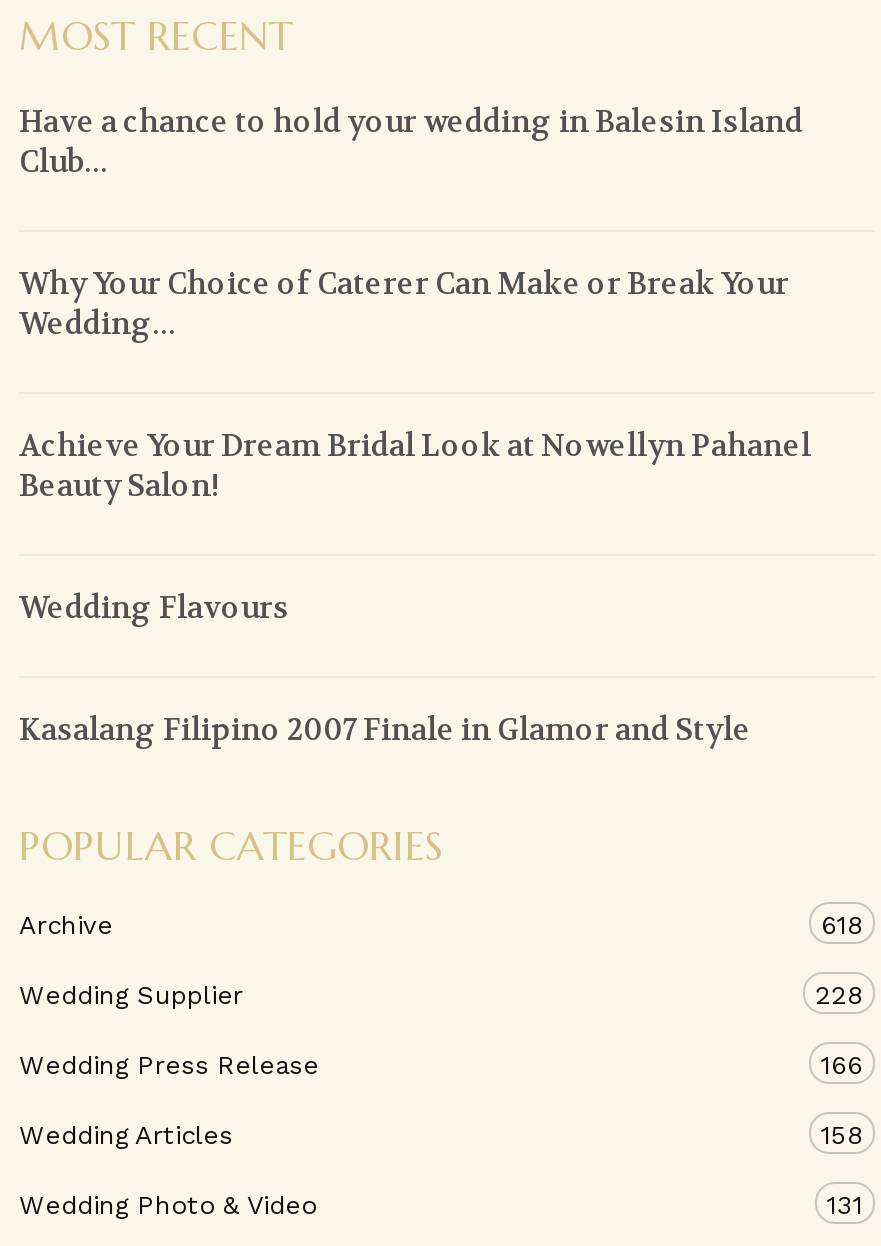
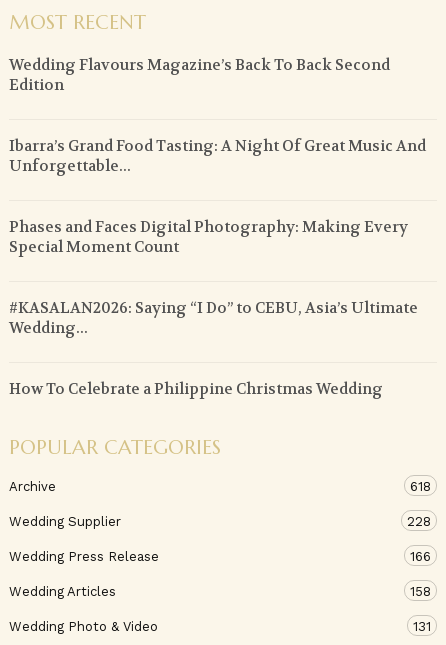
- Have a chance to hold your wedding in Balesin Island
- Club...
- Why Your Choice of Caterer Can Make or Break Your
+ Wedding Flavours Magazine’s Back To Back Second
+ Edition
+ Ibarra’s Grand Food Tasting: A Night Of Great Music And
+ Unforgettable...
+ Phases and Faces Digital Photography: Making Every
+ Special Moment Count
+ #KASALAN2026: Saying “I Do” to CEBU, Asia’s Ultimate

moved down: Wedding...

- Achieve Your Dream Bridal Look at Nowellyn Pahanel
- Beauty Salon!
- Wedding Flavours
- Kasalang Filipino 2007 Finale in Glamor and Style
+ How To Celebrate a Philippine Christmas Wedding
